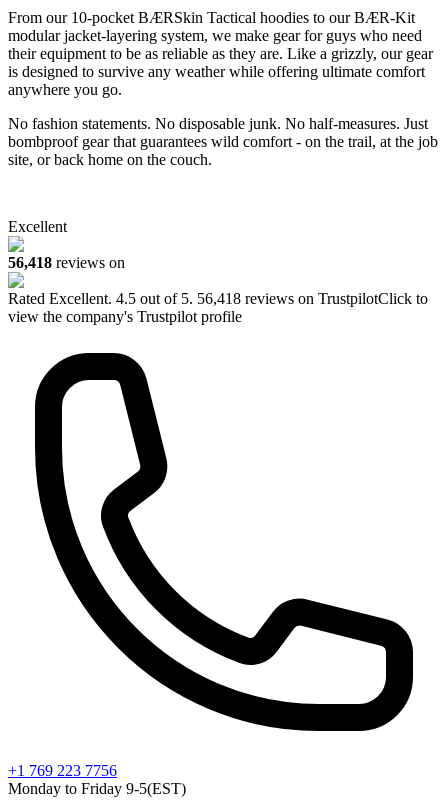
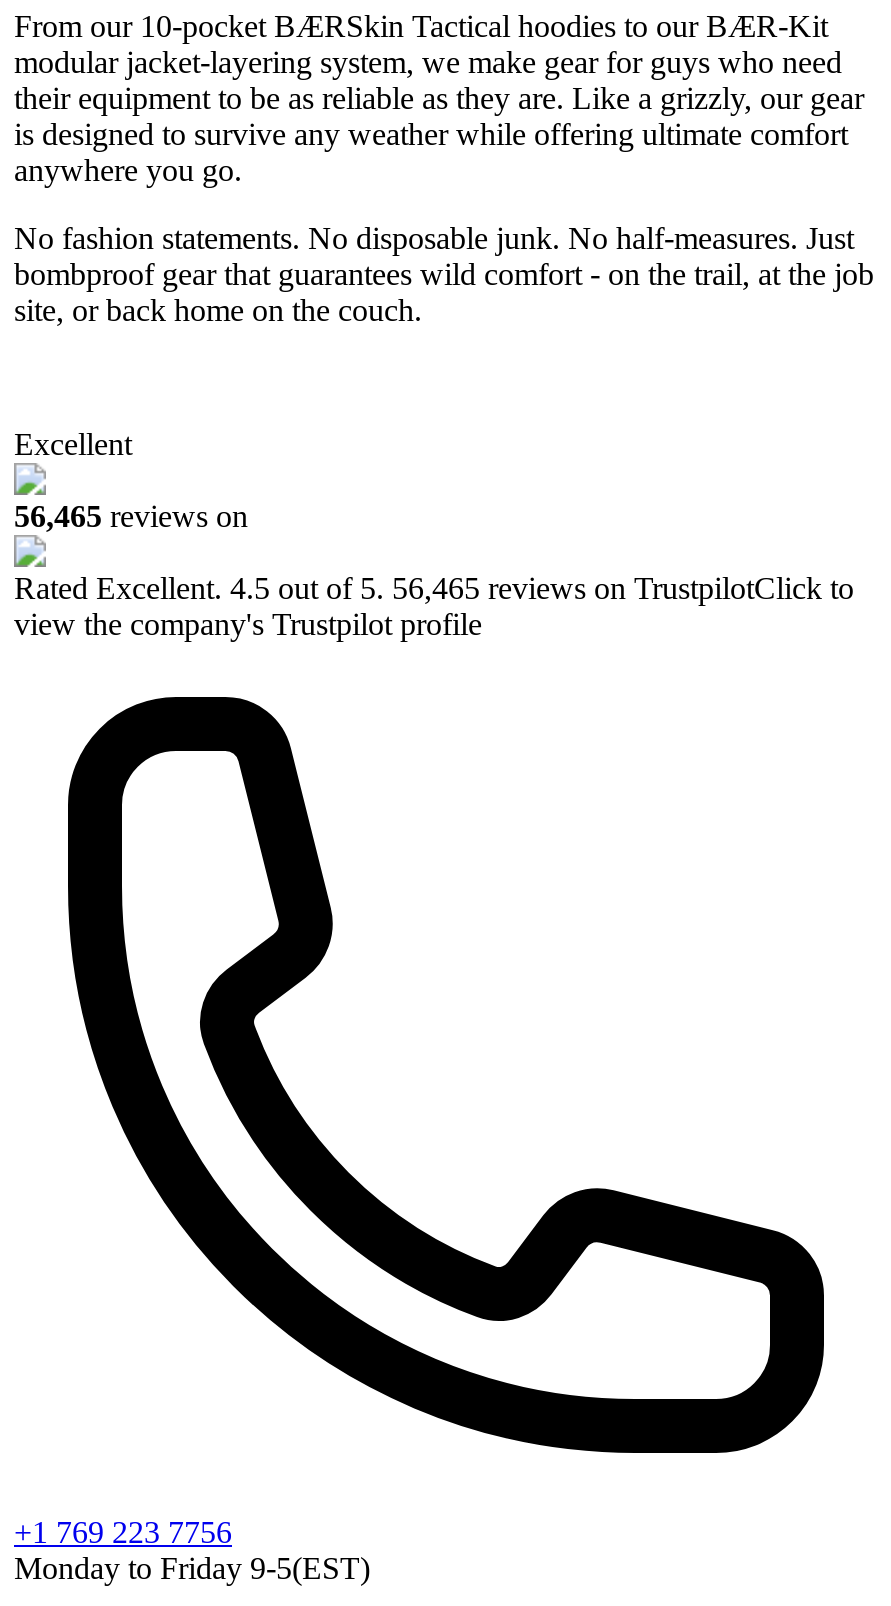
- 56,418 reviews on
+ 56,465 reviews on

- Rated Excellent. 4.5 out of 5. 56,418 reviews on TrustpilotClick to
+ Rated Excellent. 4.5 out of 5. 56,465 reviews on TrustpilotClick to
